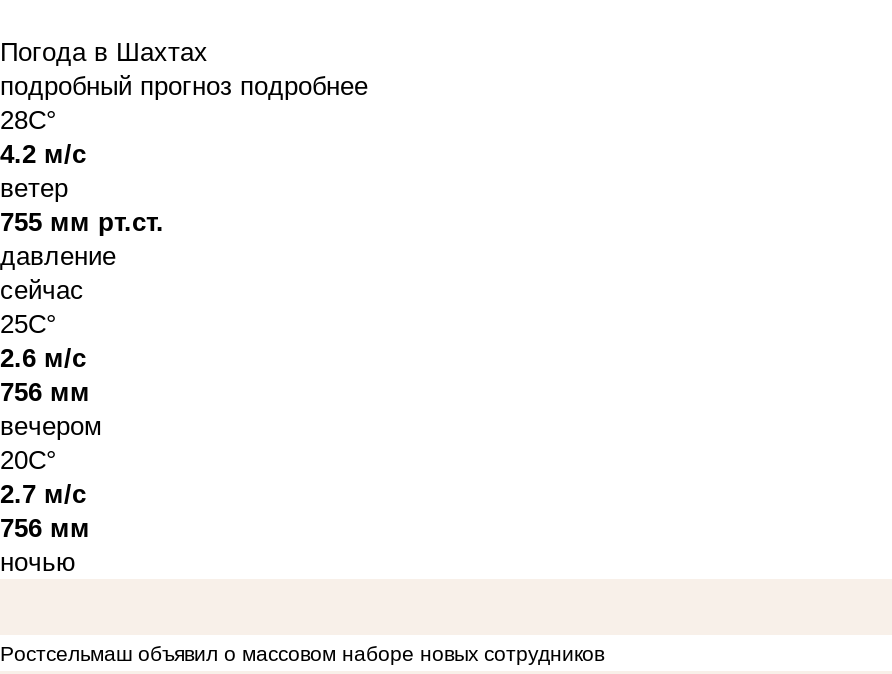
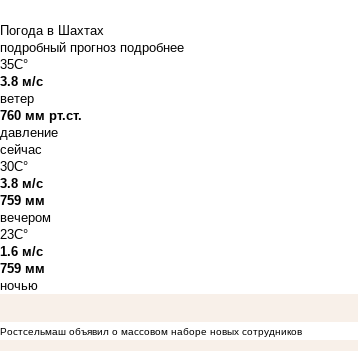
- 28C°
- 4.2 м/с
+ 35C°
+ 3.8 м/с

- 755 мм рт.ст.
+ 760 мм рт.ст.

- 25C°
- 2.6 м/с
- 756 мм
+ 30C°
+ 3.8 м/с
+ 759 мм

- 20C°
- 2.7 м/с
- 756 мм
+ 23C°
+ 1.6 м/с
+ 759 мм
